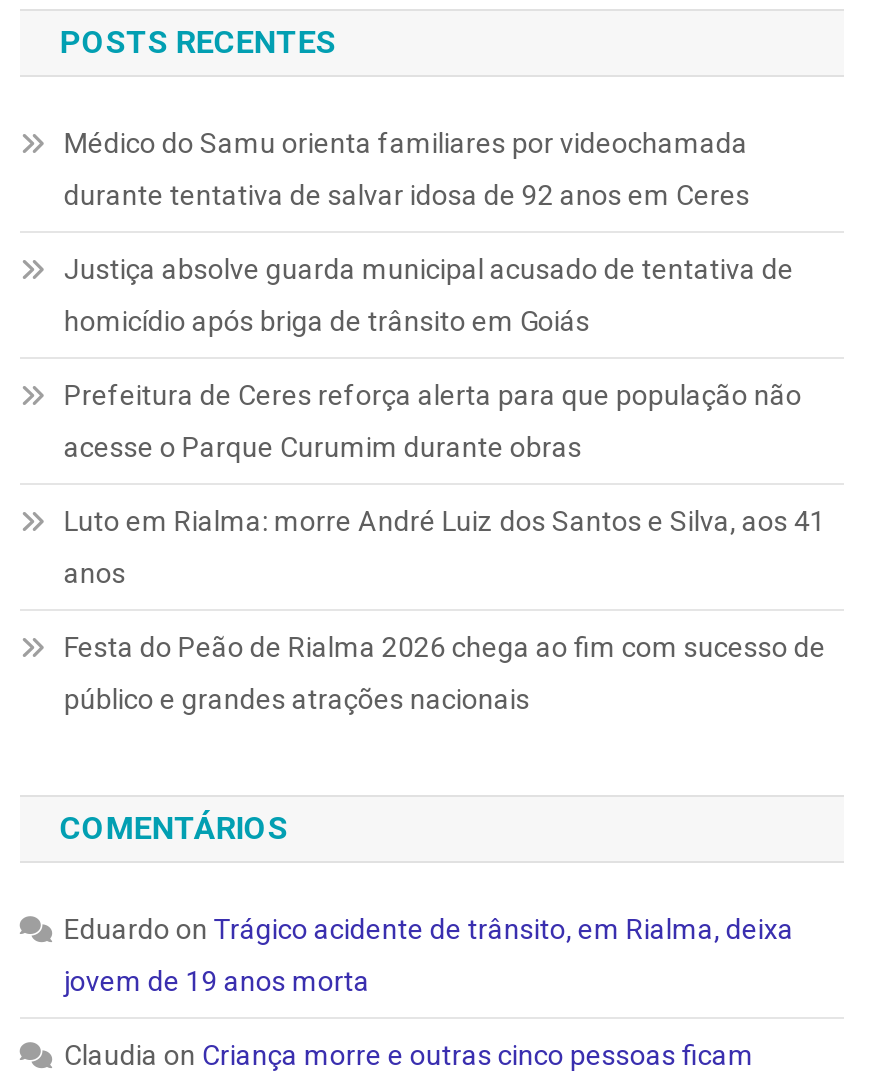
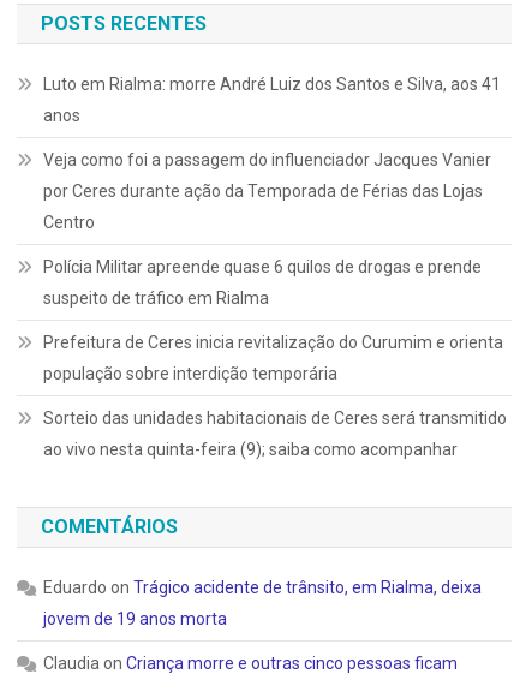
- Médico do Samu orienta familiares por videochamada
- durante tentativa de salvar idosa de 92 anos em Ceres
- Justiça absolve guarda municipal acusado de tentativa de
- homicídio após briga de trânsito em Goiás
- Prefeitura de Ceres reforça alerta para que população não
- acesse o Parque Curumim durante obras

moved up: Luto em Rialma: morre André Luiz dos Santos e Silva, aos 41 | anos

- Festa do Peão de Rialma 2026 chega ao fim com sucesso de
- público e grandes atrações nacionais
+ Veja como foi a passagem do influenciador Jacques Vanier
+ por Ceres durante ação da Temporada de Férias das Lojas
+ Centro
+ Polícia Militar apreende quase 6 quilos de drogas e prende
+ suspeito de tráfico em Rialma
+ Prefeitura de Ceres inicia revitalização do Curumim e orienta
+ população sobre interdição temporária
+ Sorteio das unidades habitacionais de Ceres será transmitido
+ ao vivo nesta quinta-feira (9); saiba como acompanhar
